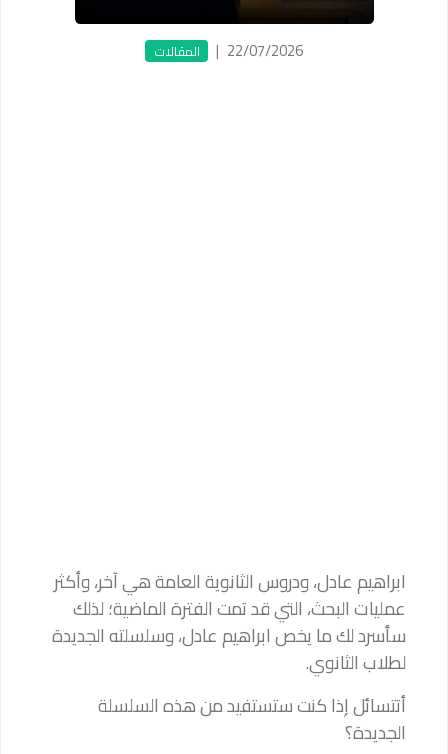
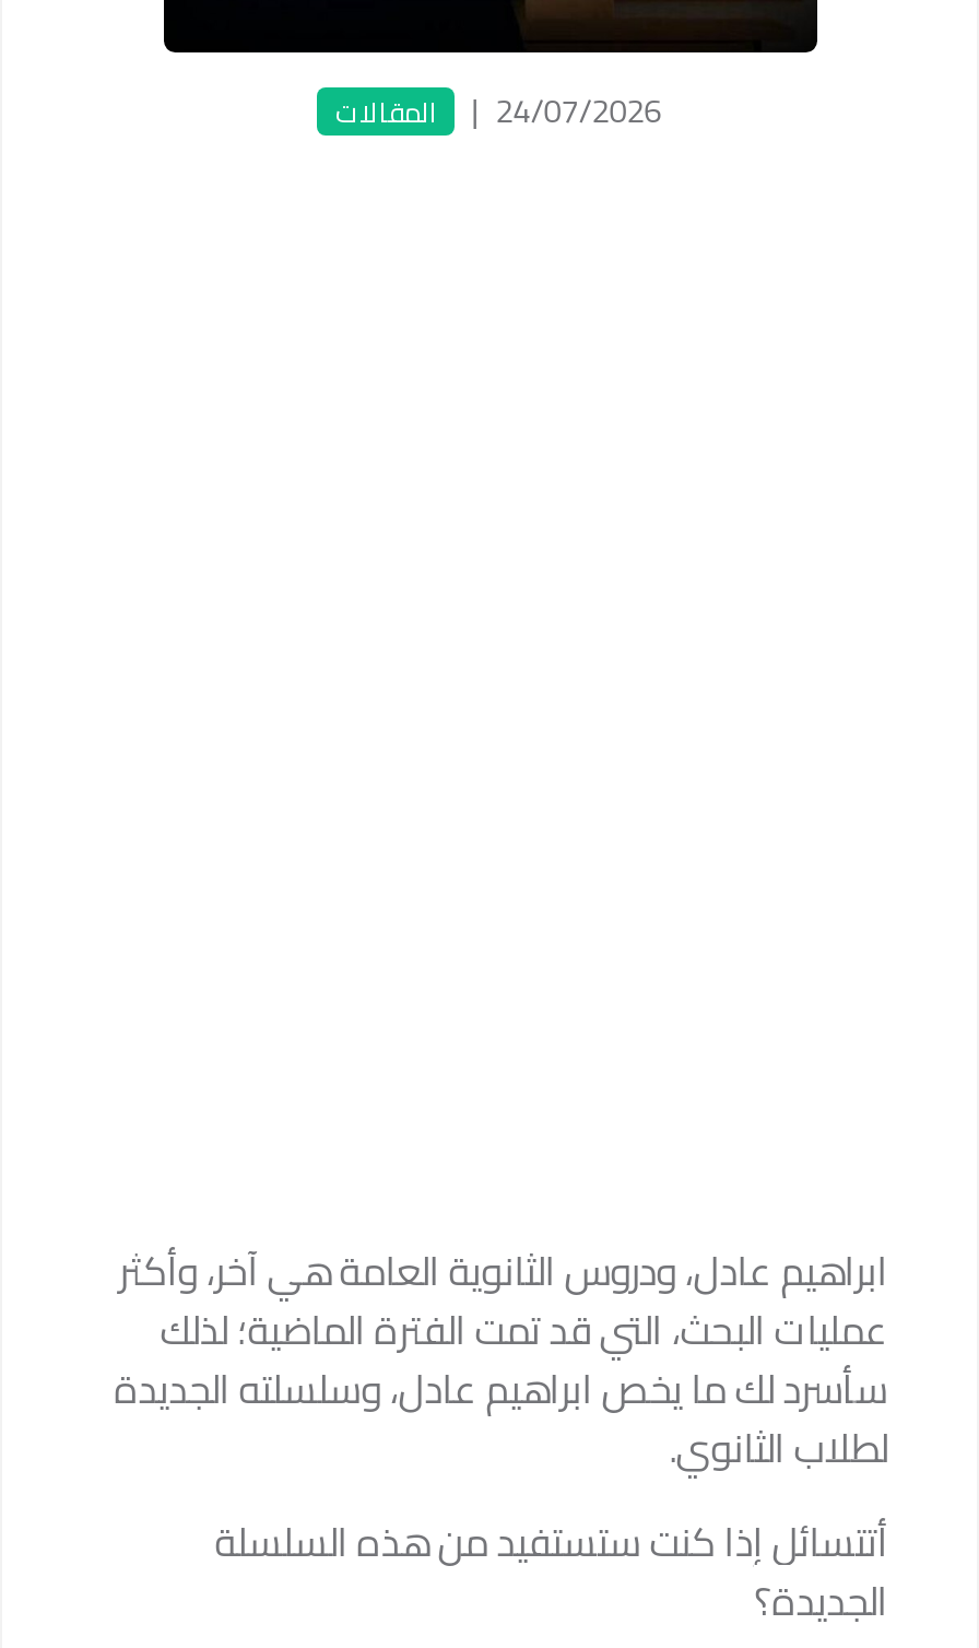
- 22/07/2026
+ 24/07/2026
